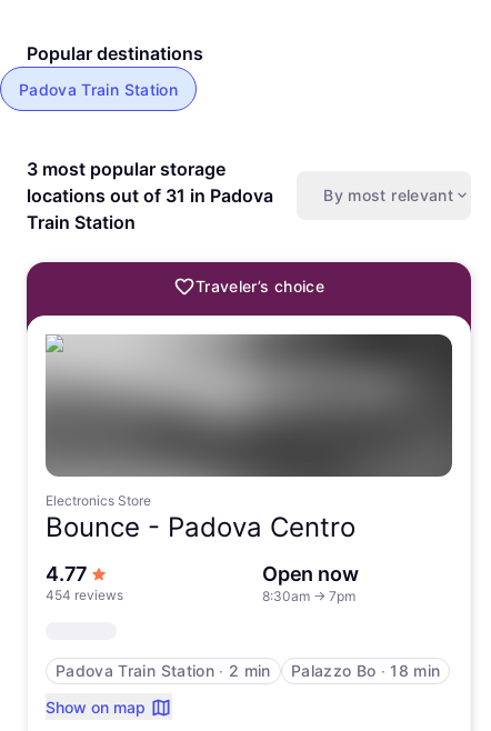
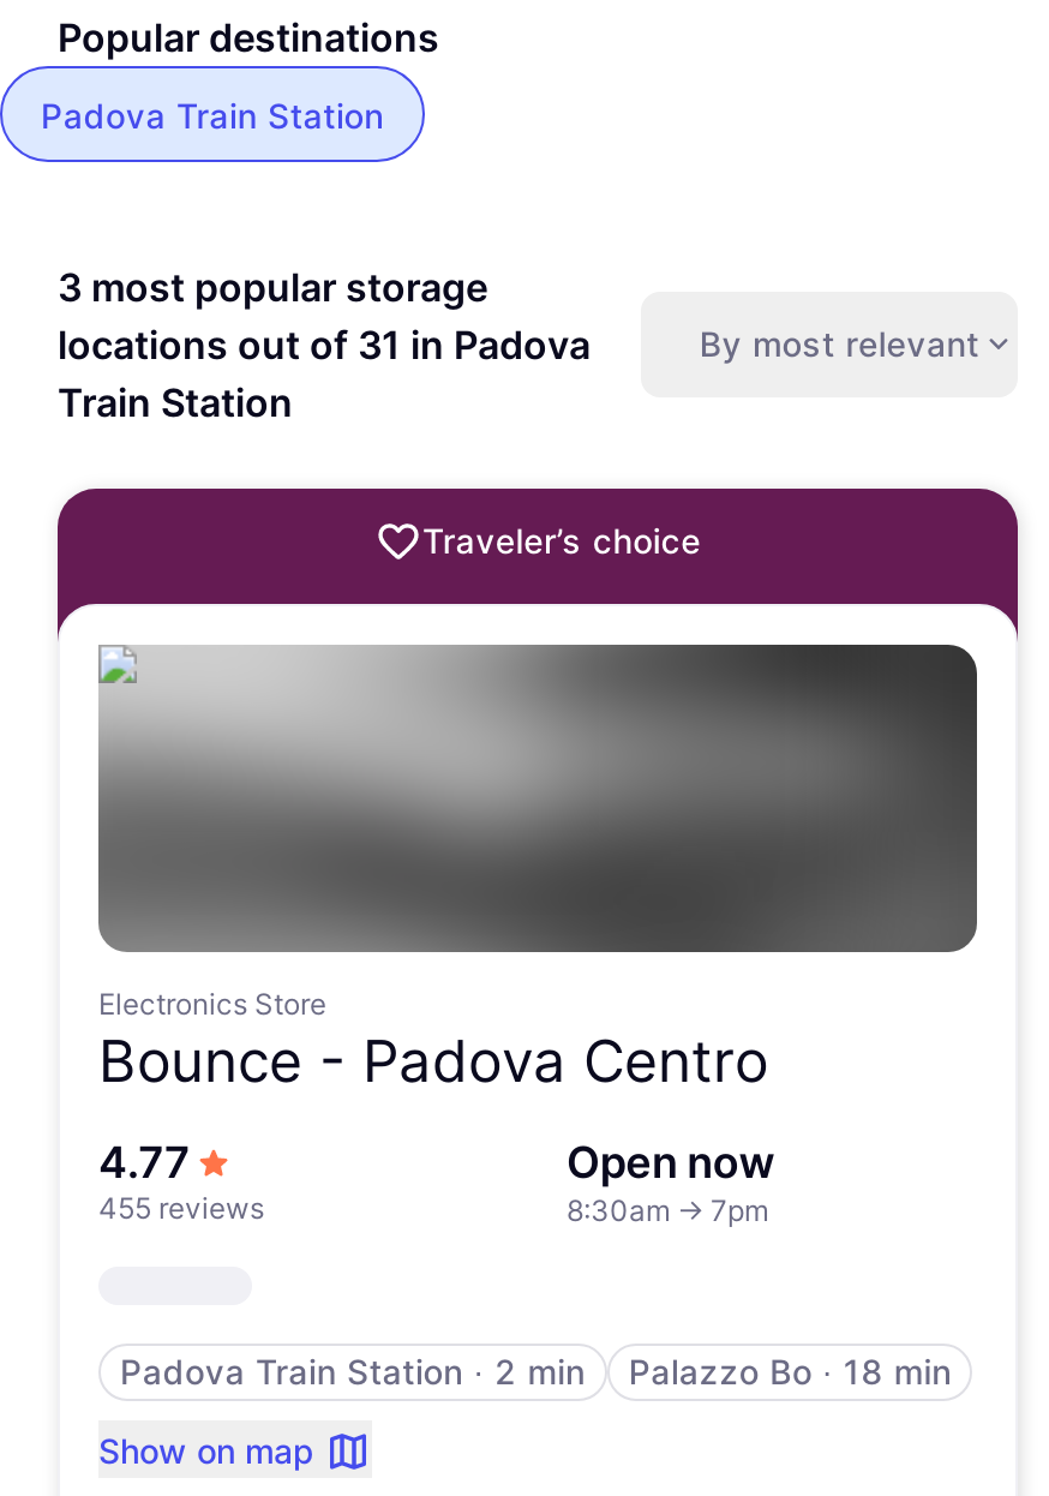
- 454 reviews
+ 455 reviews
